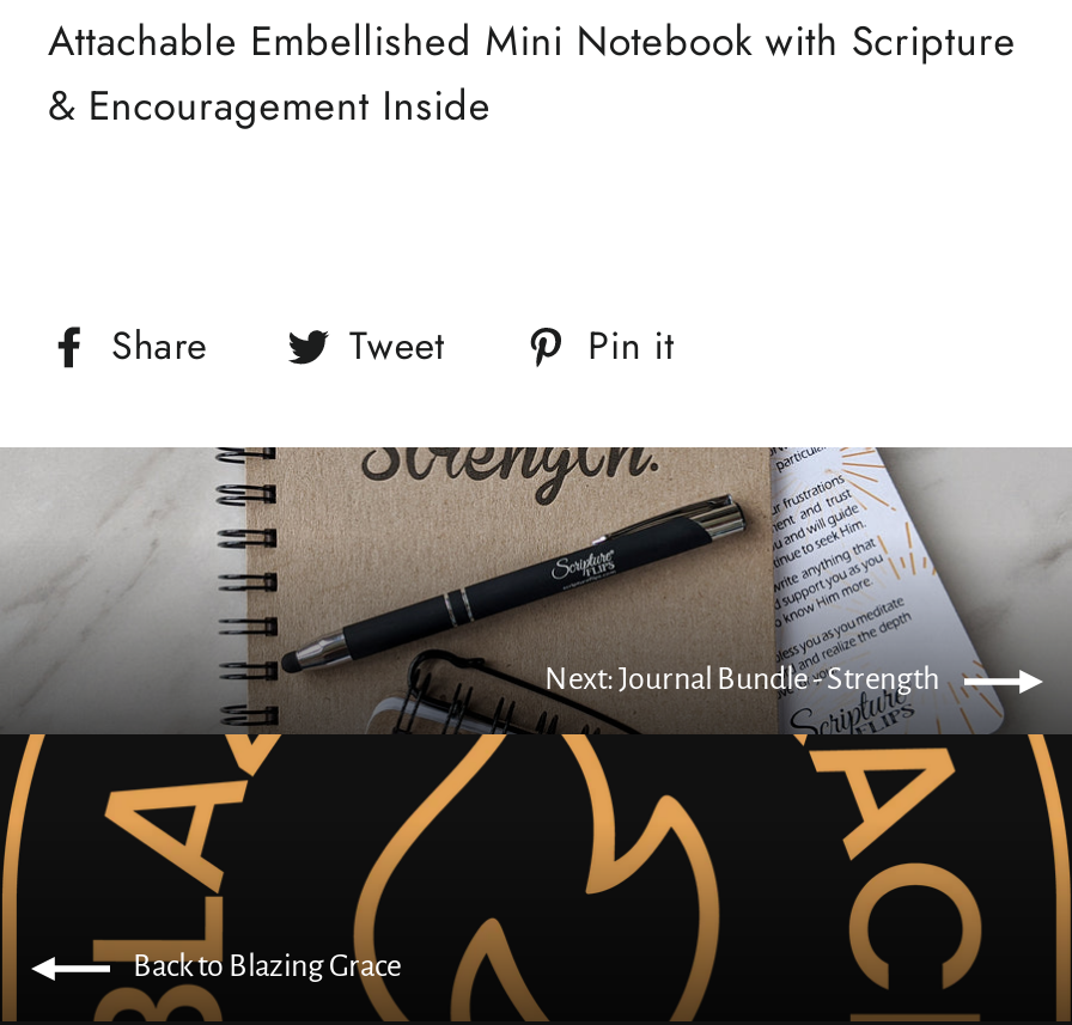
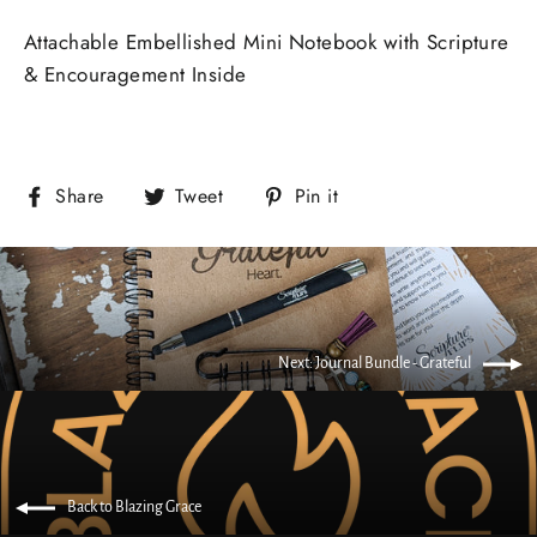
- [image]
- Next: Journal Bundle - Strength
+ [image]
+ Next: Journal Bundle - Grateful
